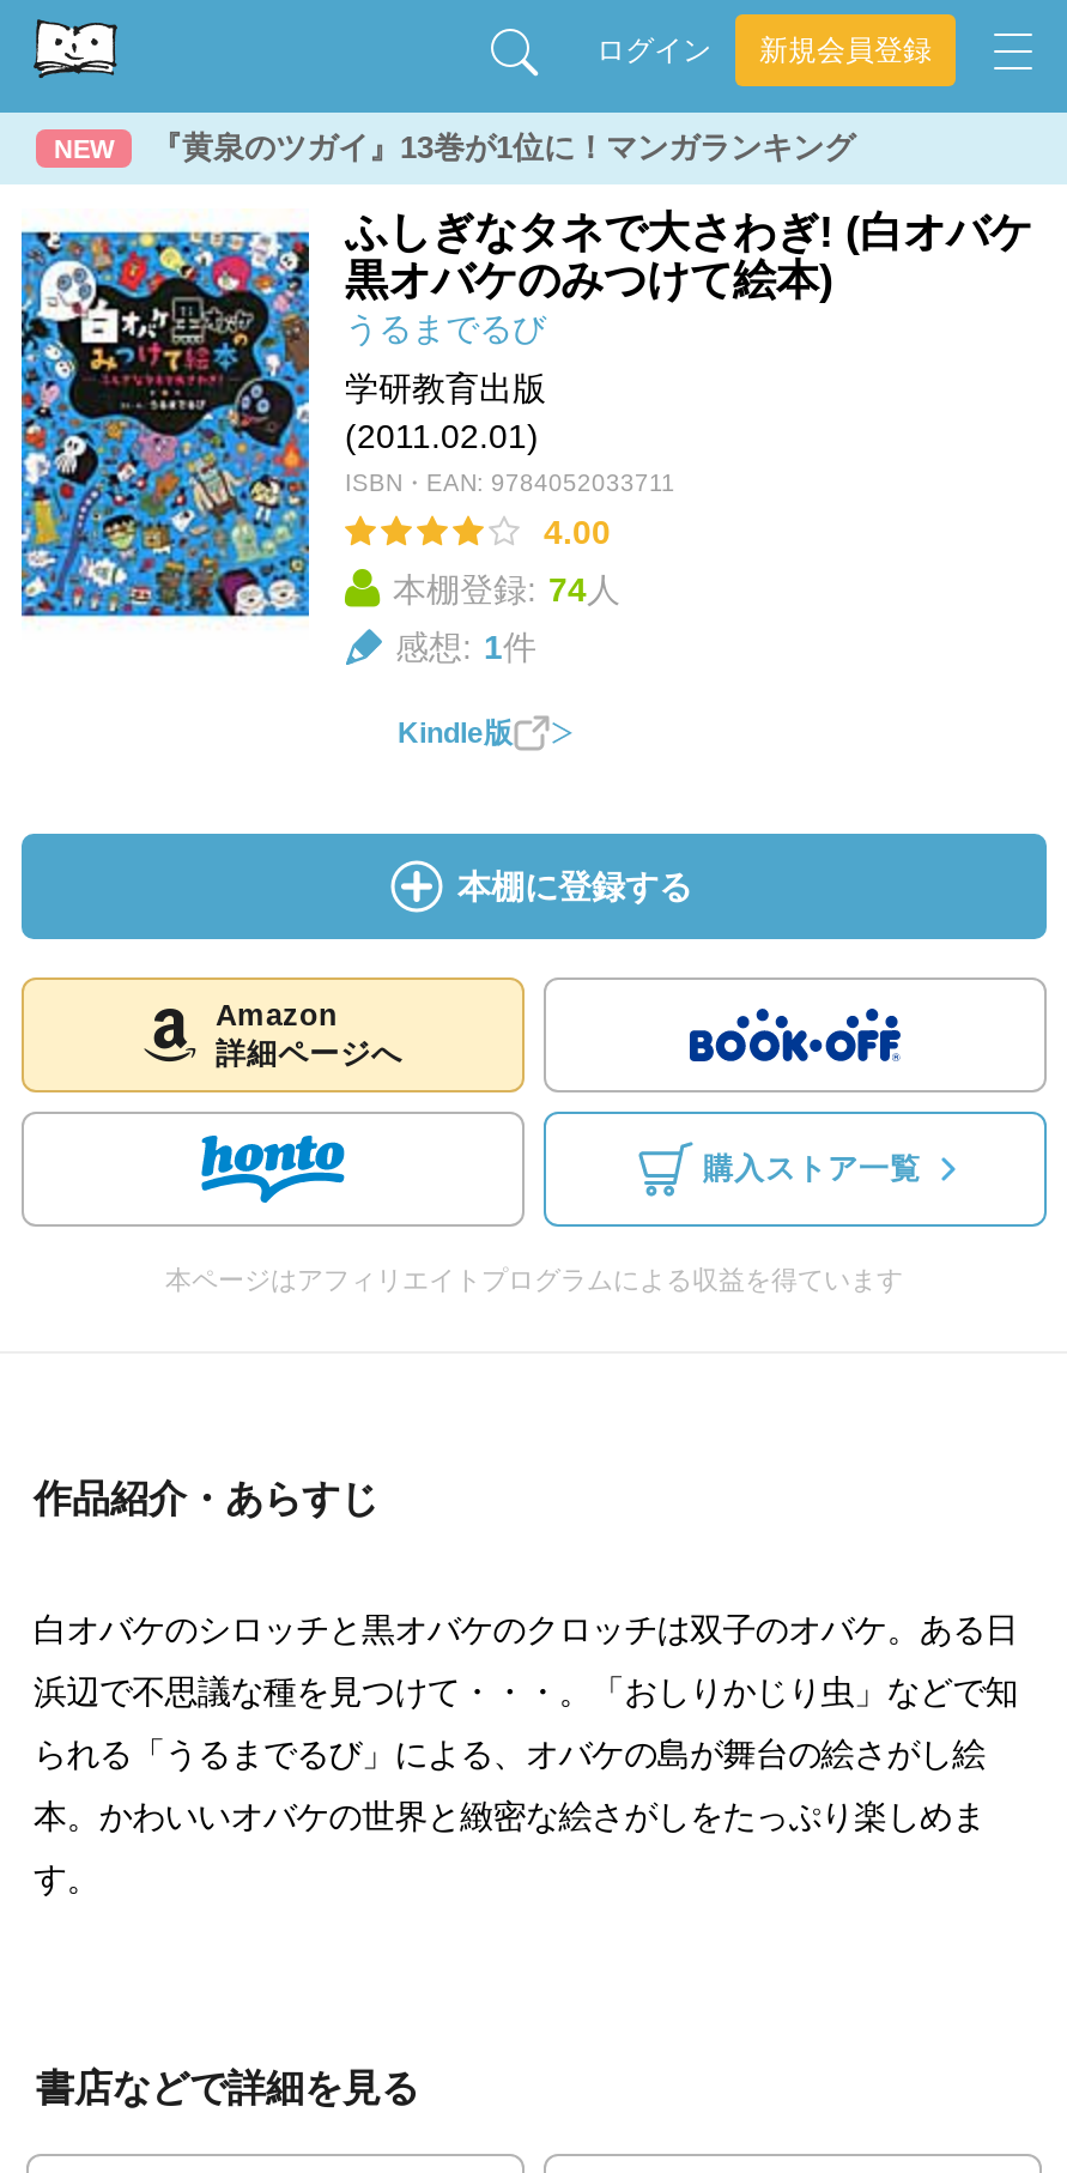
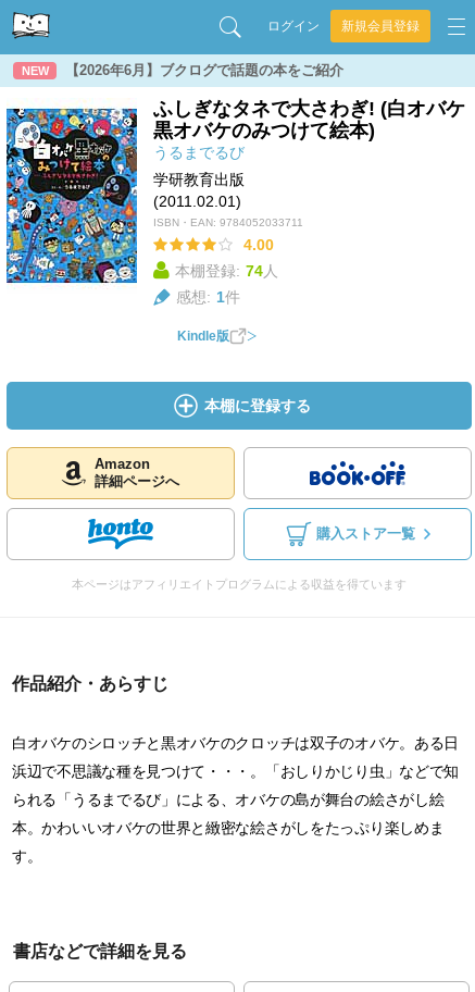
- 『黄泉のツガイ』13巻が1位に！マンガランキング
+ 【2026年6月】ブクログで話題の本をご紹介
